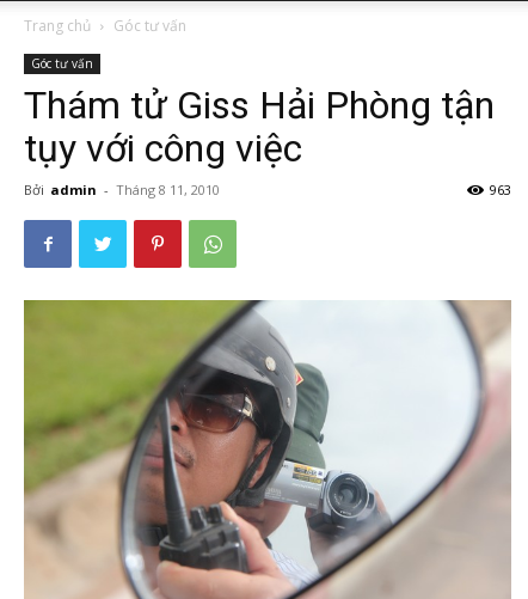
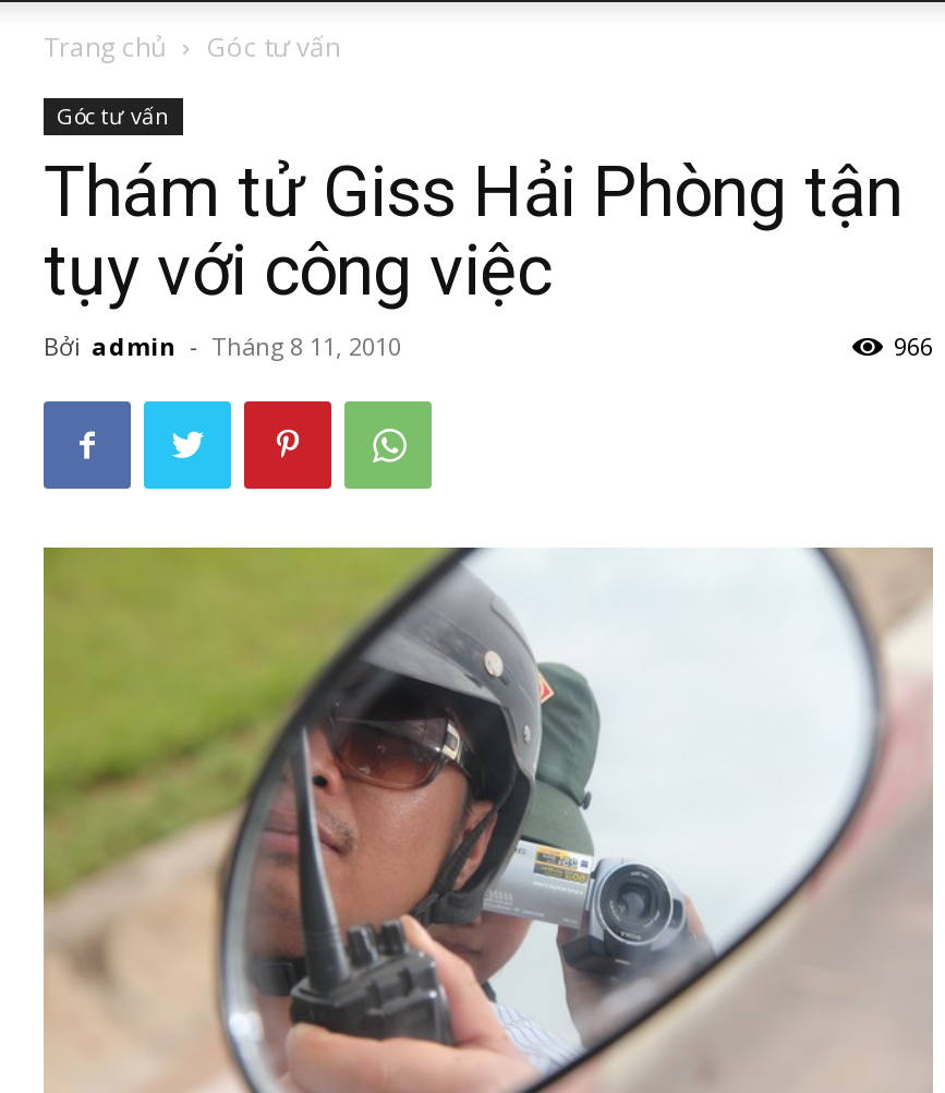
- 963
+ 966
